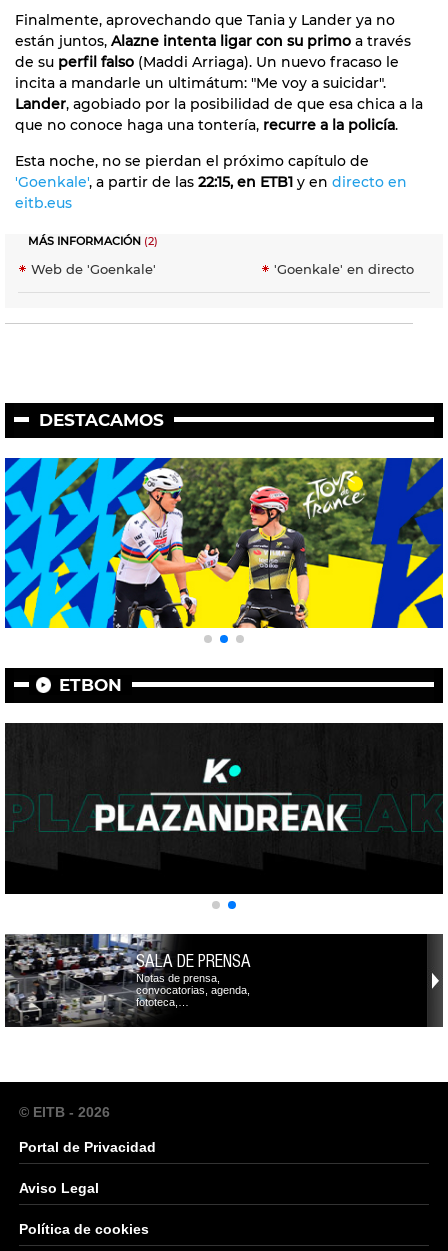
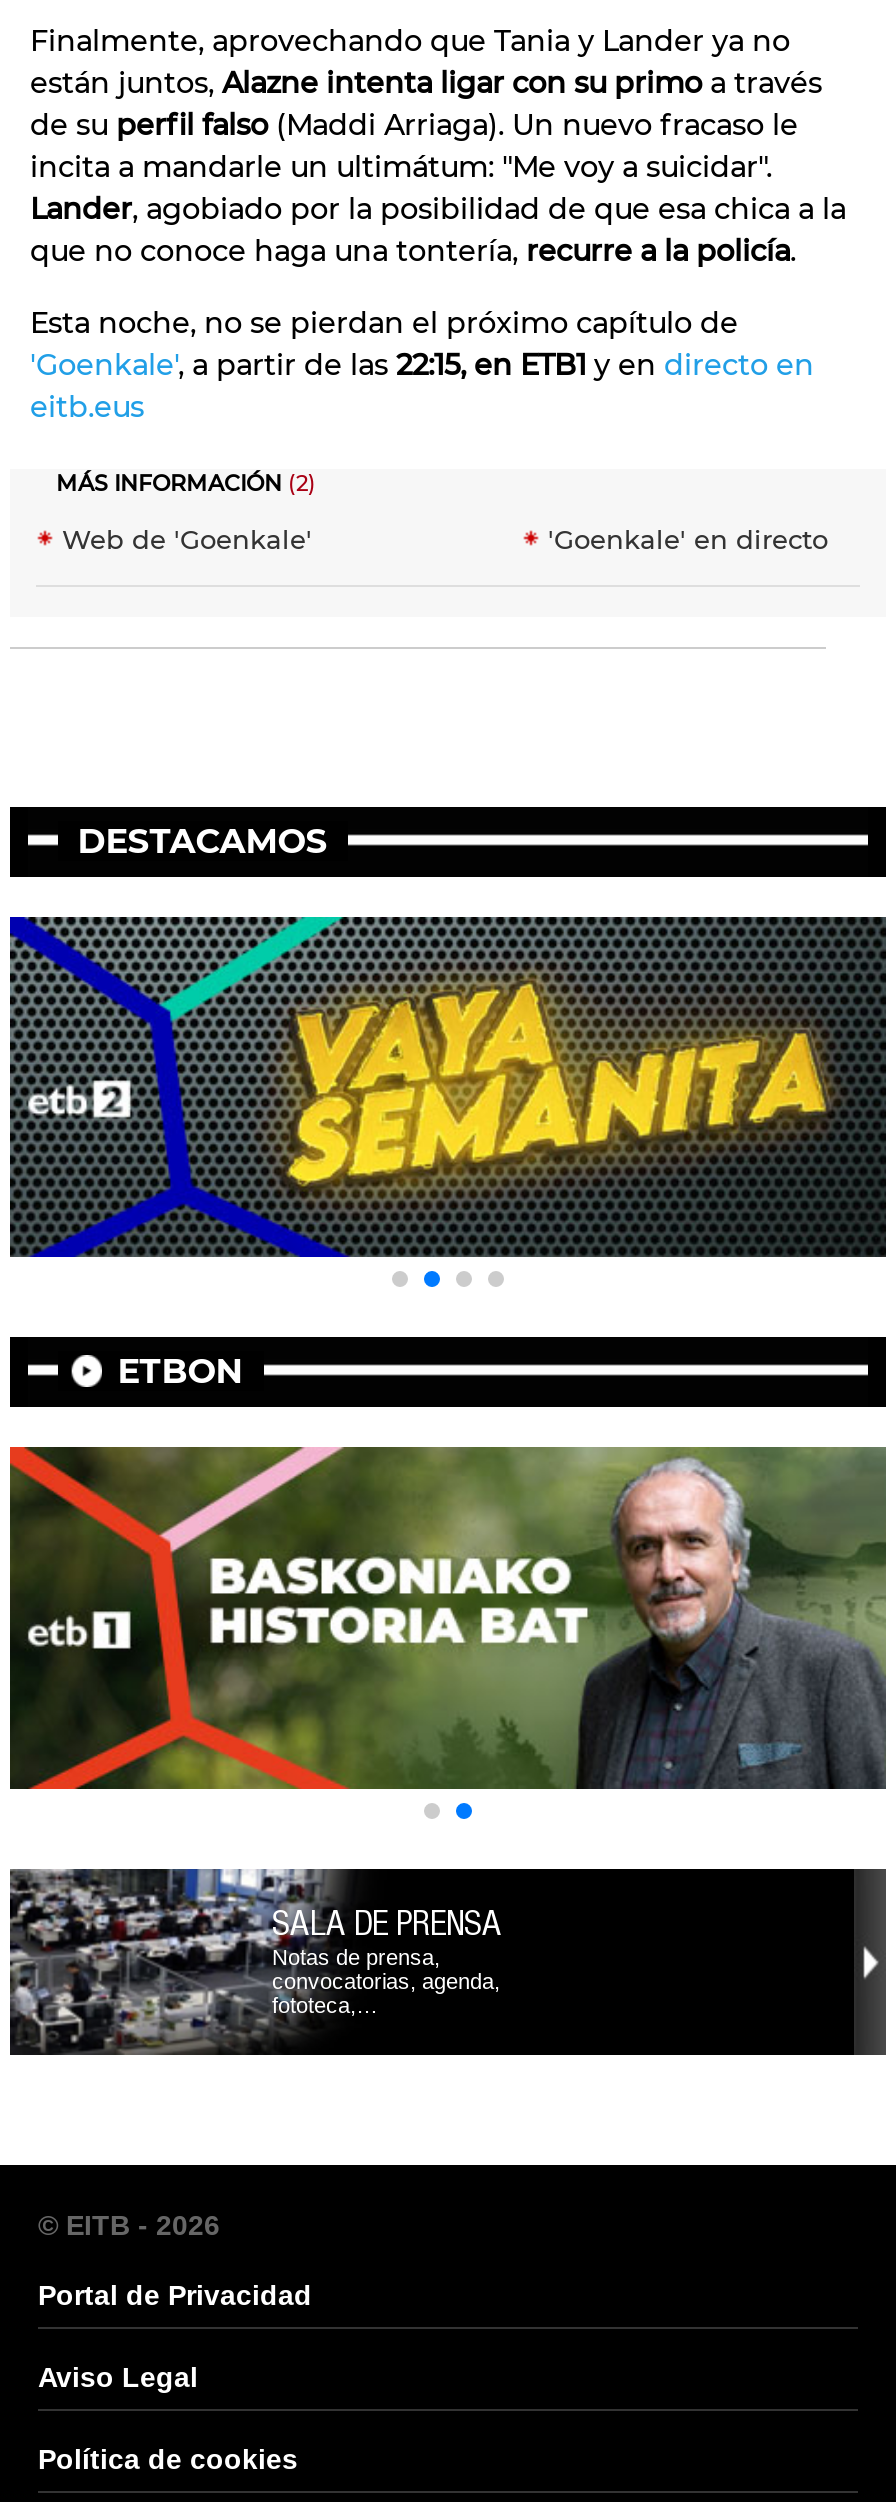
- [image]
+ [image]

- [image]
+ [image]
